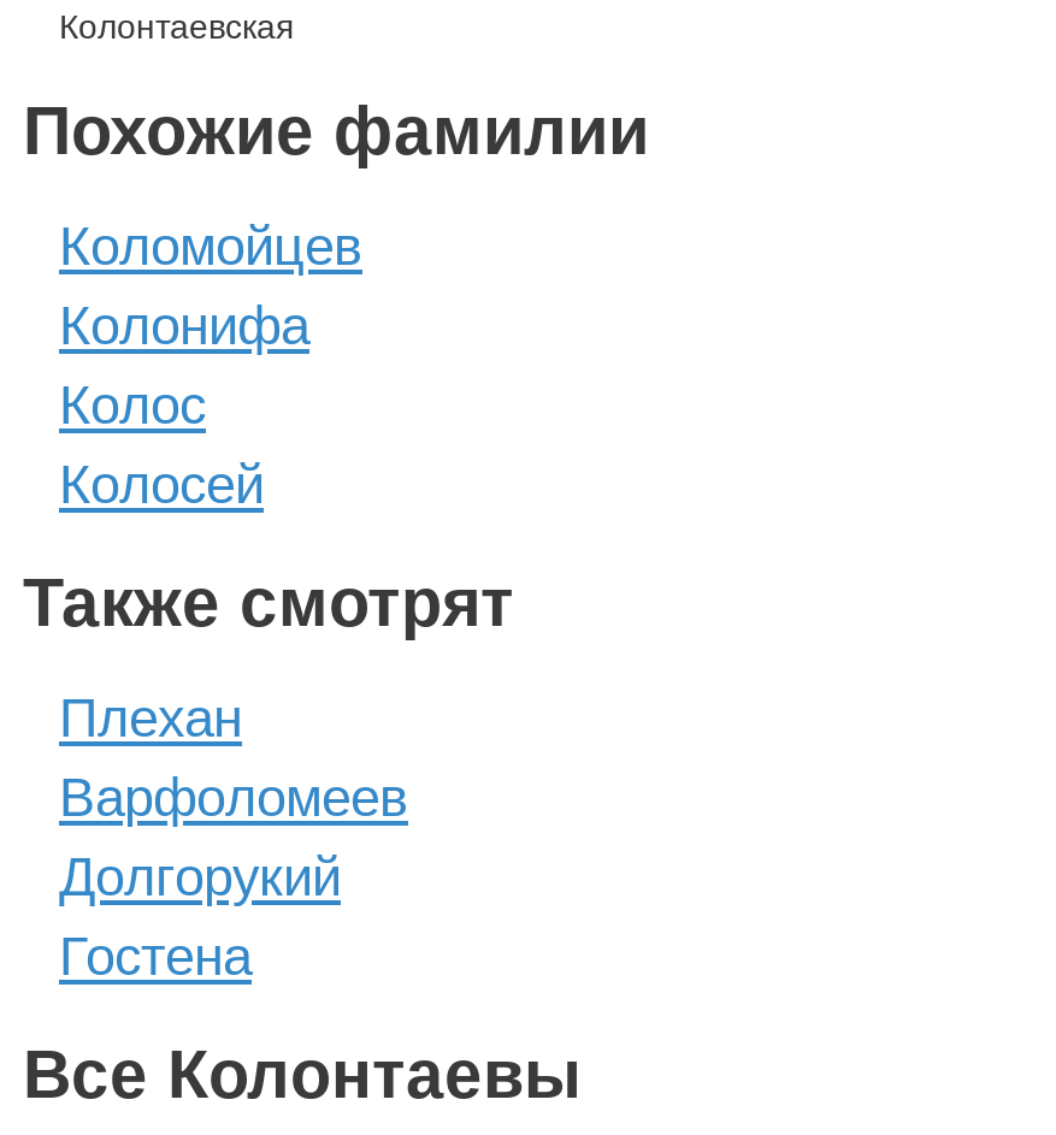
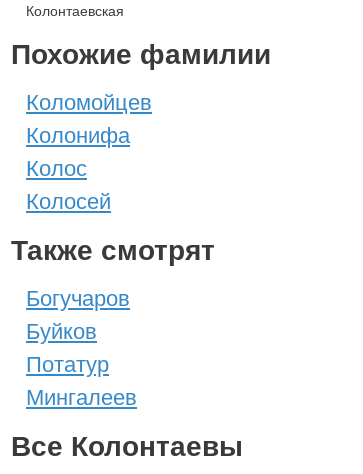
- Плехан
- Варфоломеев
- Долгорукий
- Гостена
+ Богучаров
+ Буйков
+ Потатур
+ Мингалеев
